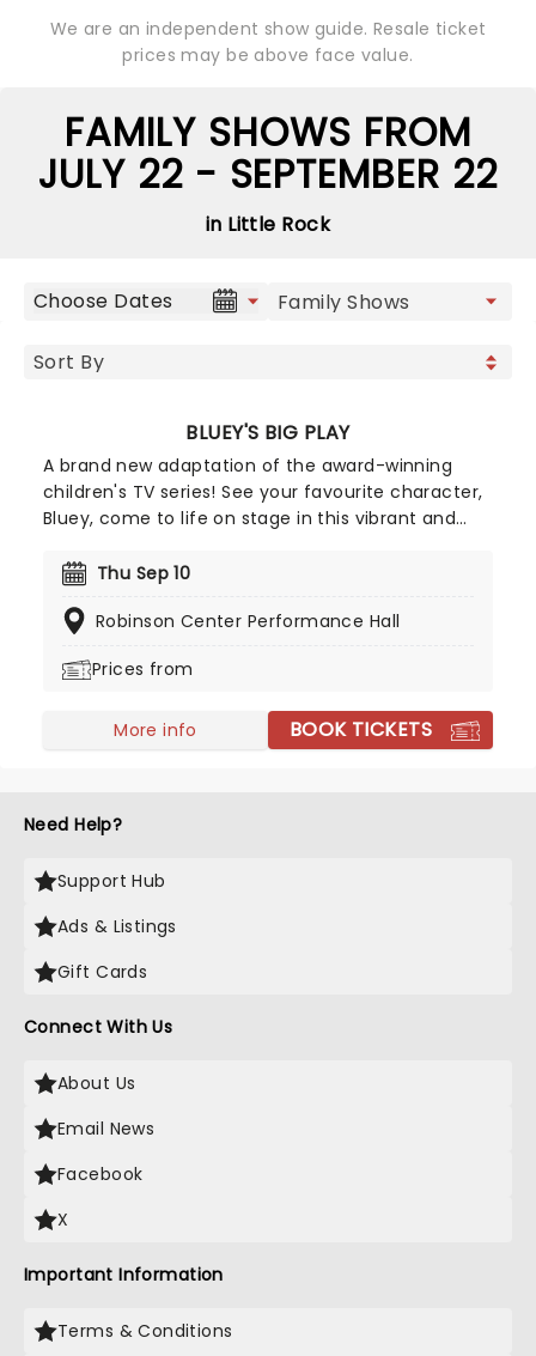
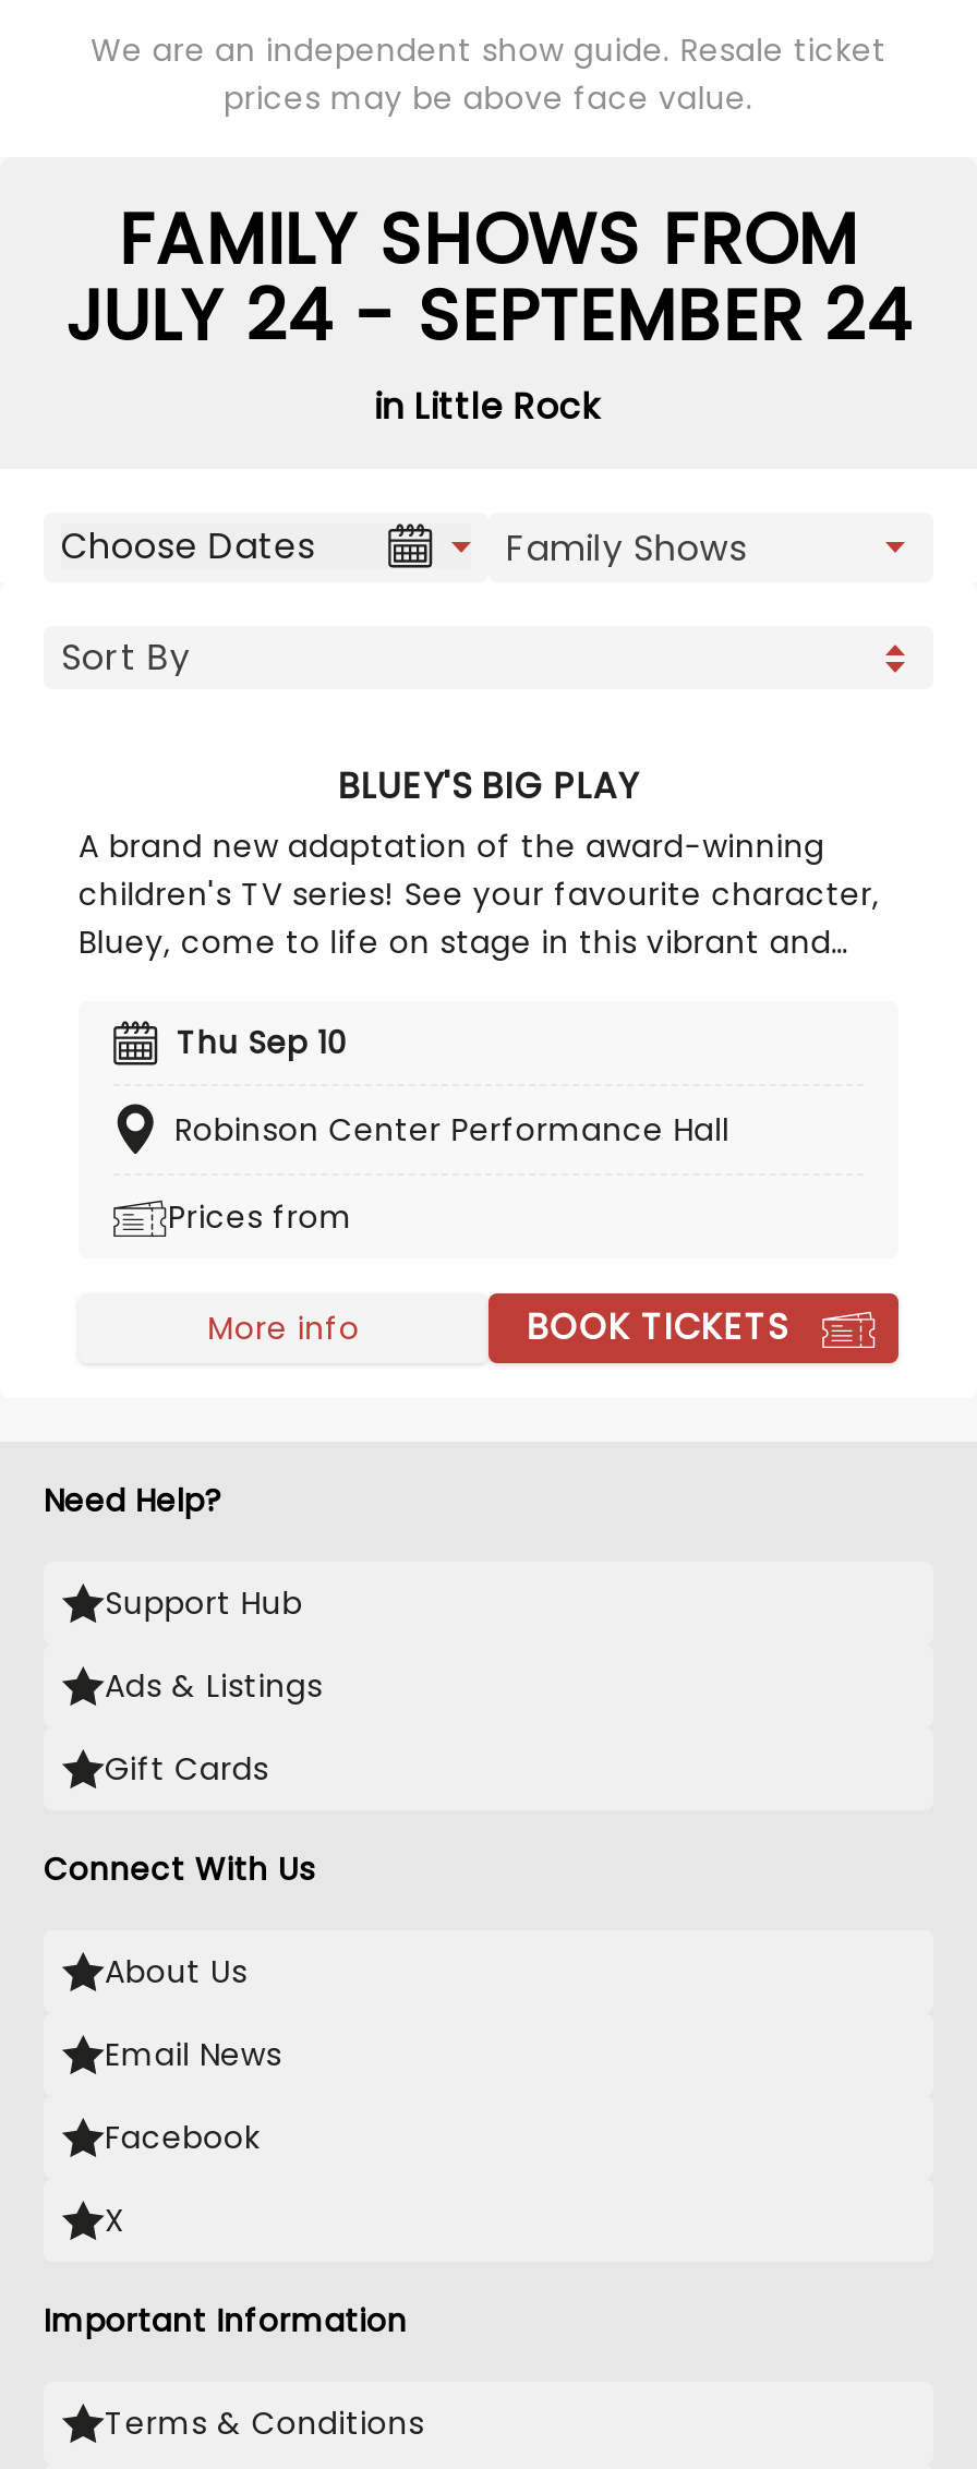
- JULY 22 - SEPTEMBER 22
+ JULY 24 - SEPTEMBER 24
